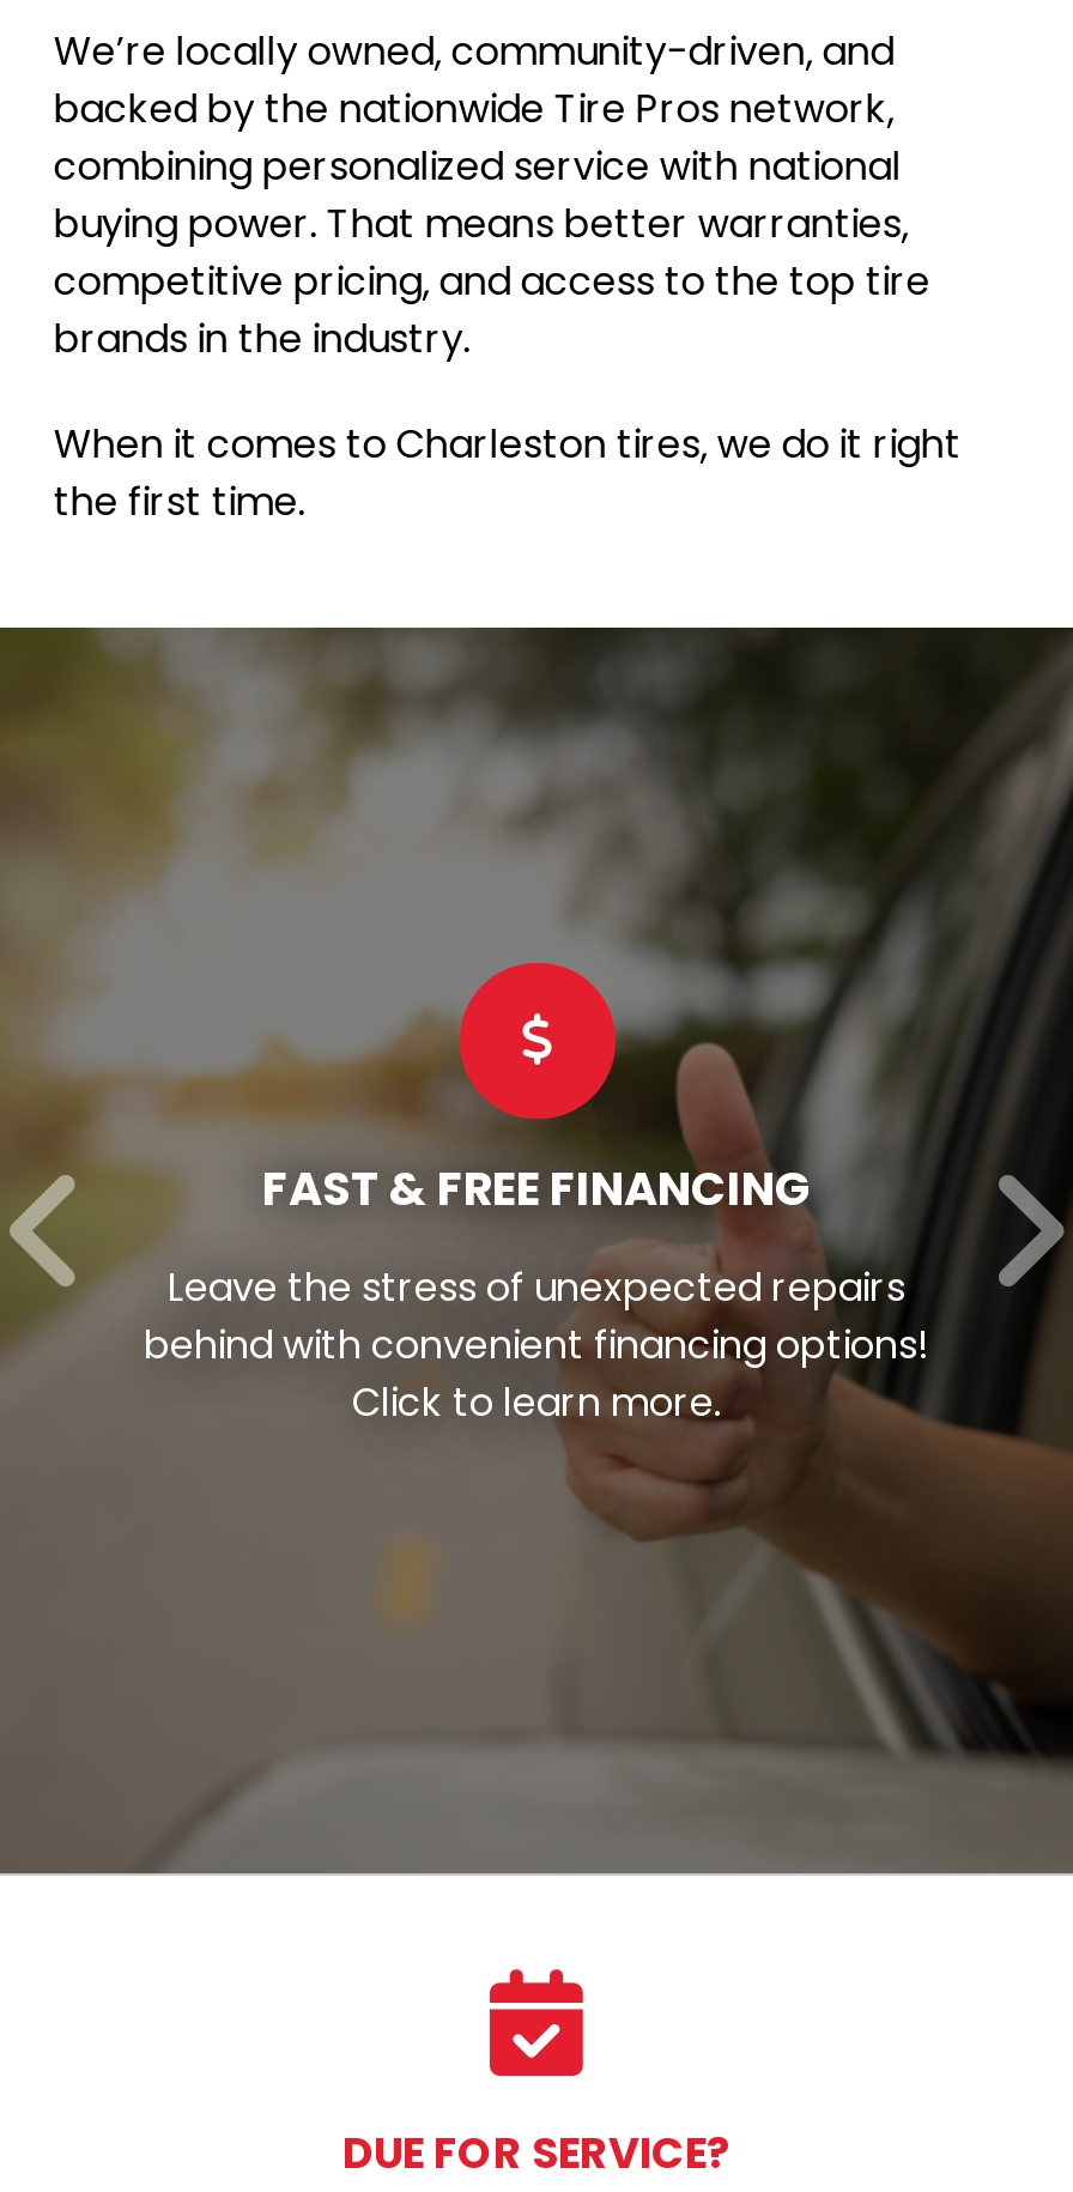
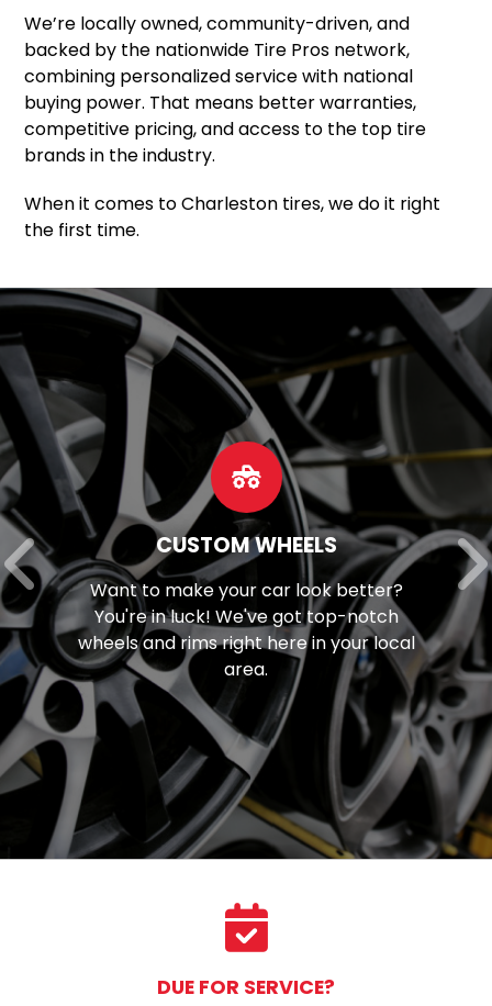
- [image]
- FAST & FREE FINANCING
+ [image]
+ CUSTOM WHEELS

- Leave the stress of unexpected repairs
- behind with convenient financing options!
- Click to learn more.
+ Want to make your car look better?
+ You're in luck! We've got top-notch
+ wheels and rims right here in your local
+ area.
